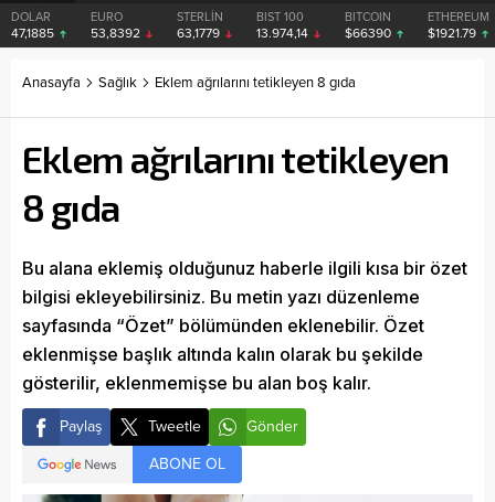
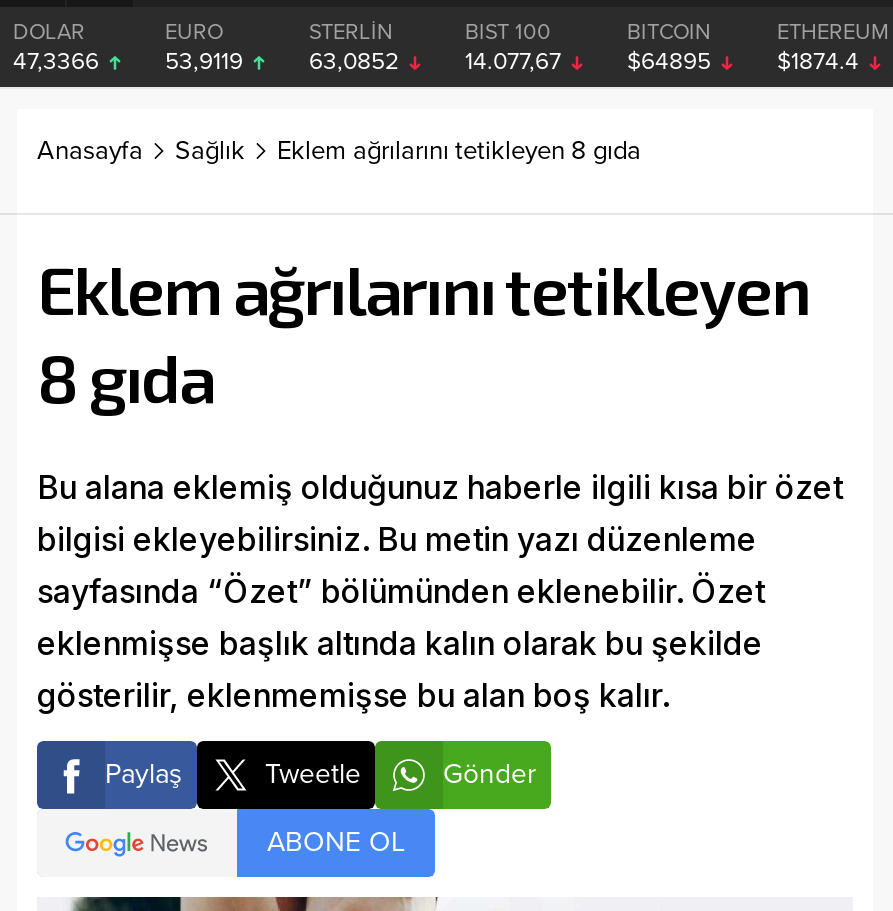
- 47,1885
+ 47,3366

- 53,8392
+ 53,9119

- 63,1779
+ 63,0852

- 13.974,14
+ 14.077,67

- $66390
+ $64895

- $1921.79
+ $1874.4
